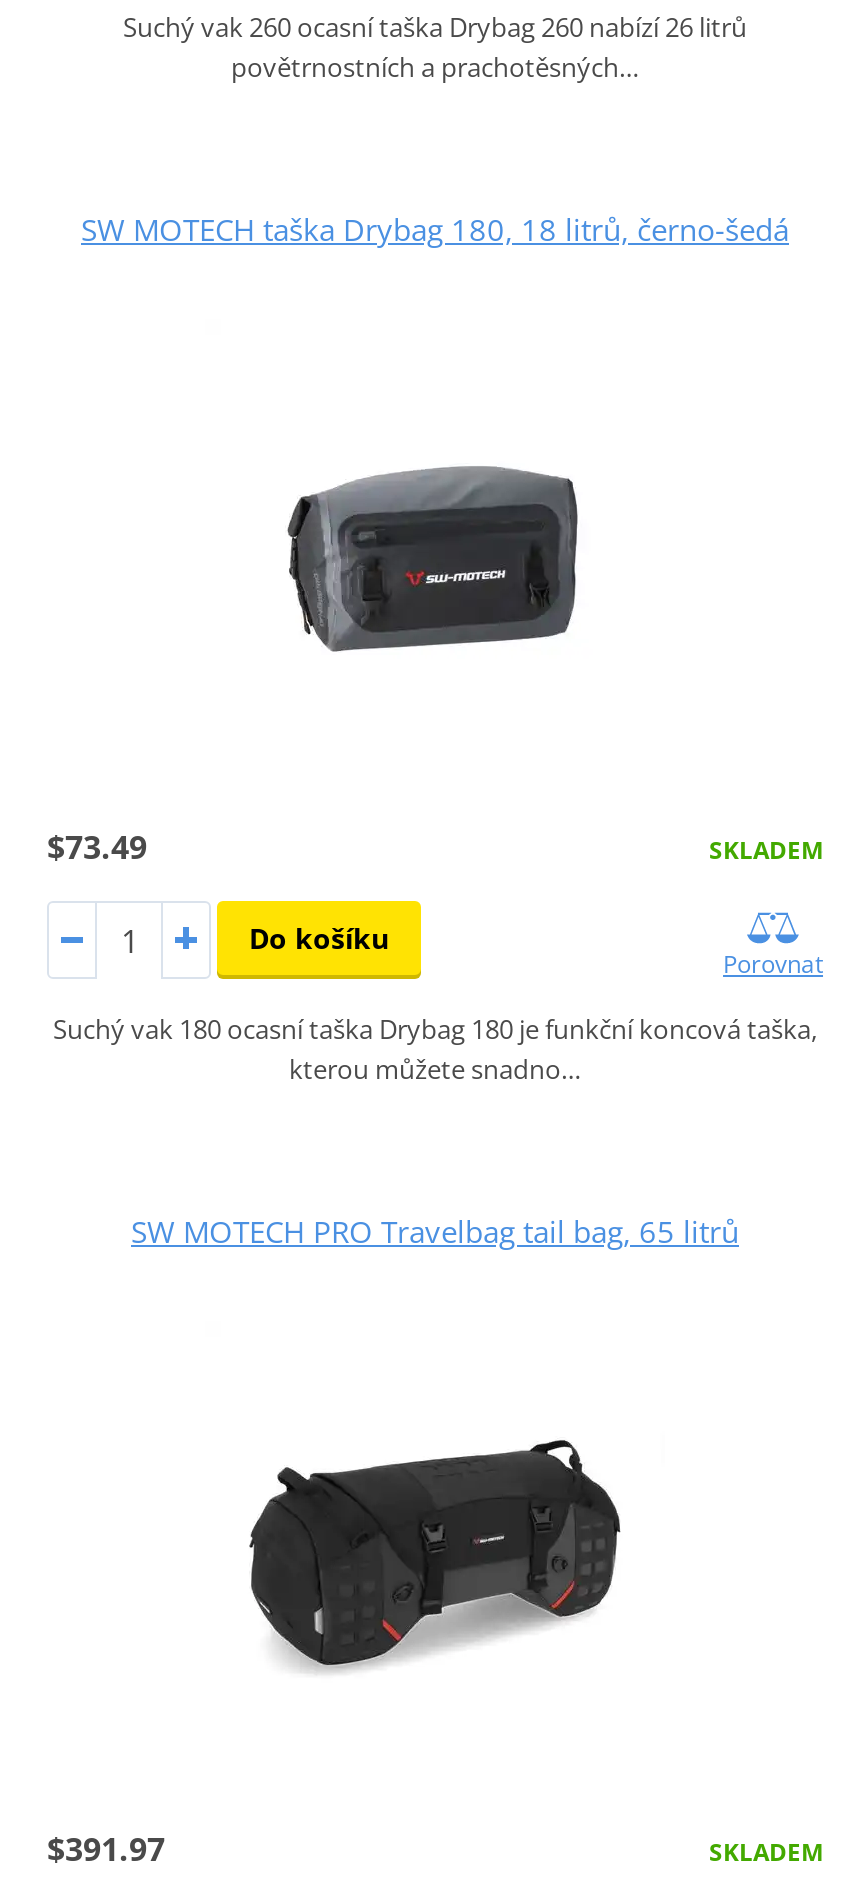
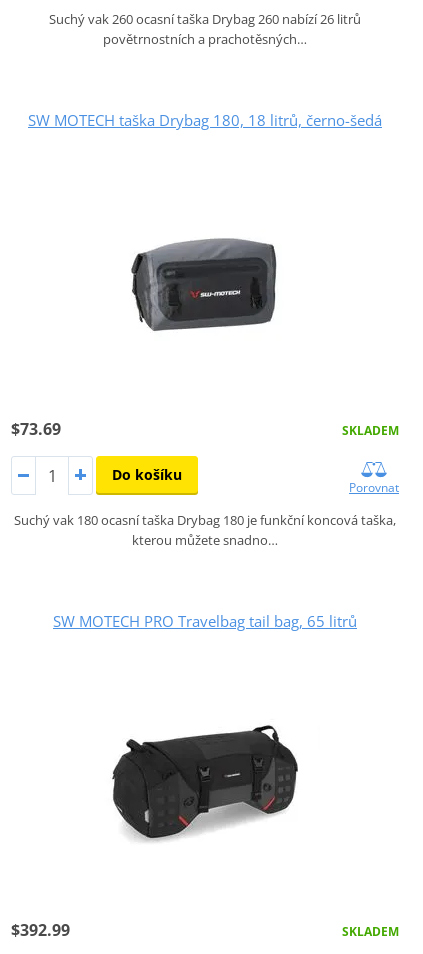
- $73.49
+ $73.69

- $391.97
+ $392.99
